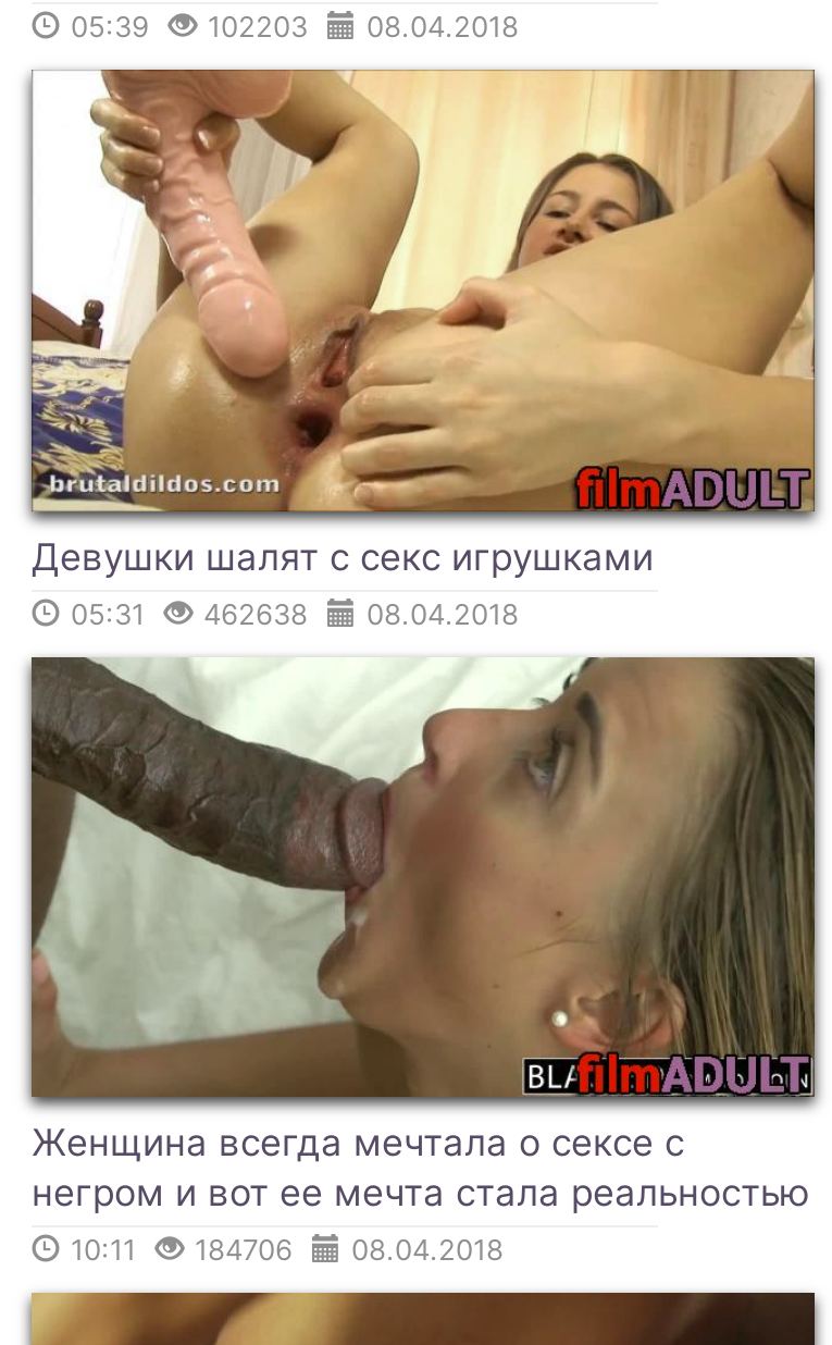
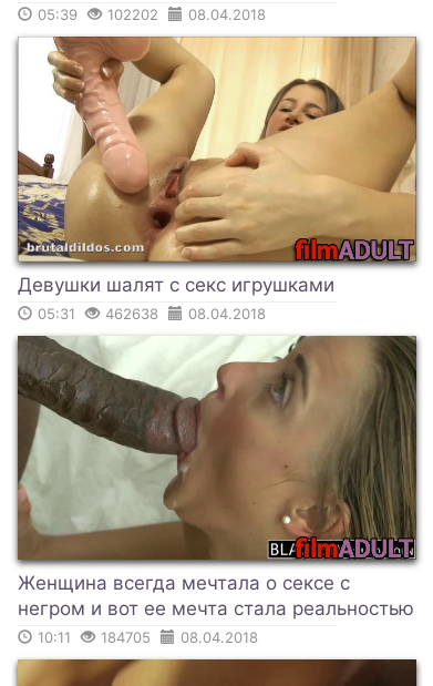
- 05:39 102203 08.04.2018
+ 05:39 102202 08.04.2018

- 10:11 184706 08.04.2018
+ 10:11 184705 08.04.2018
